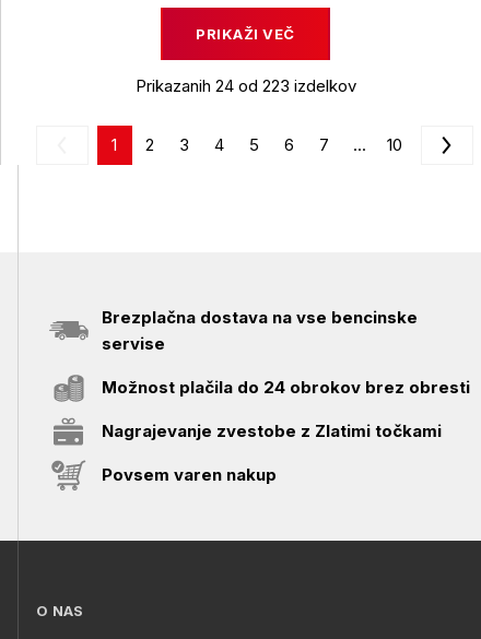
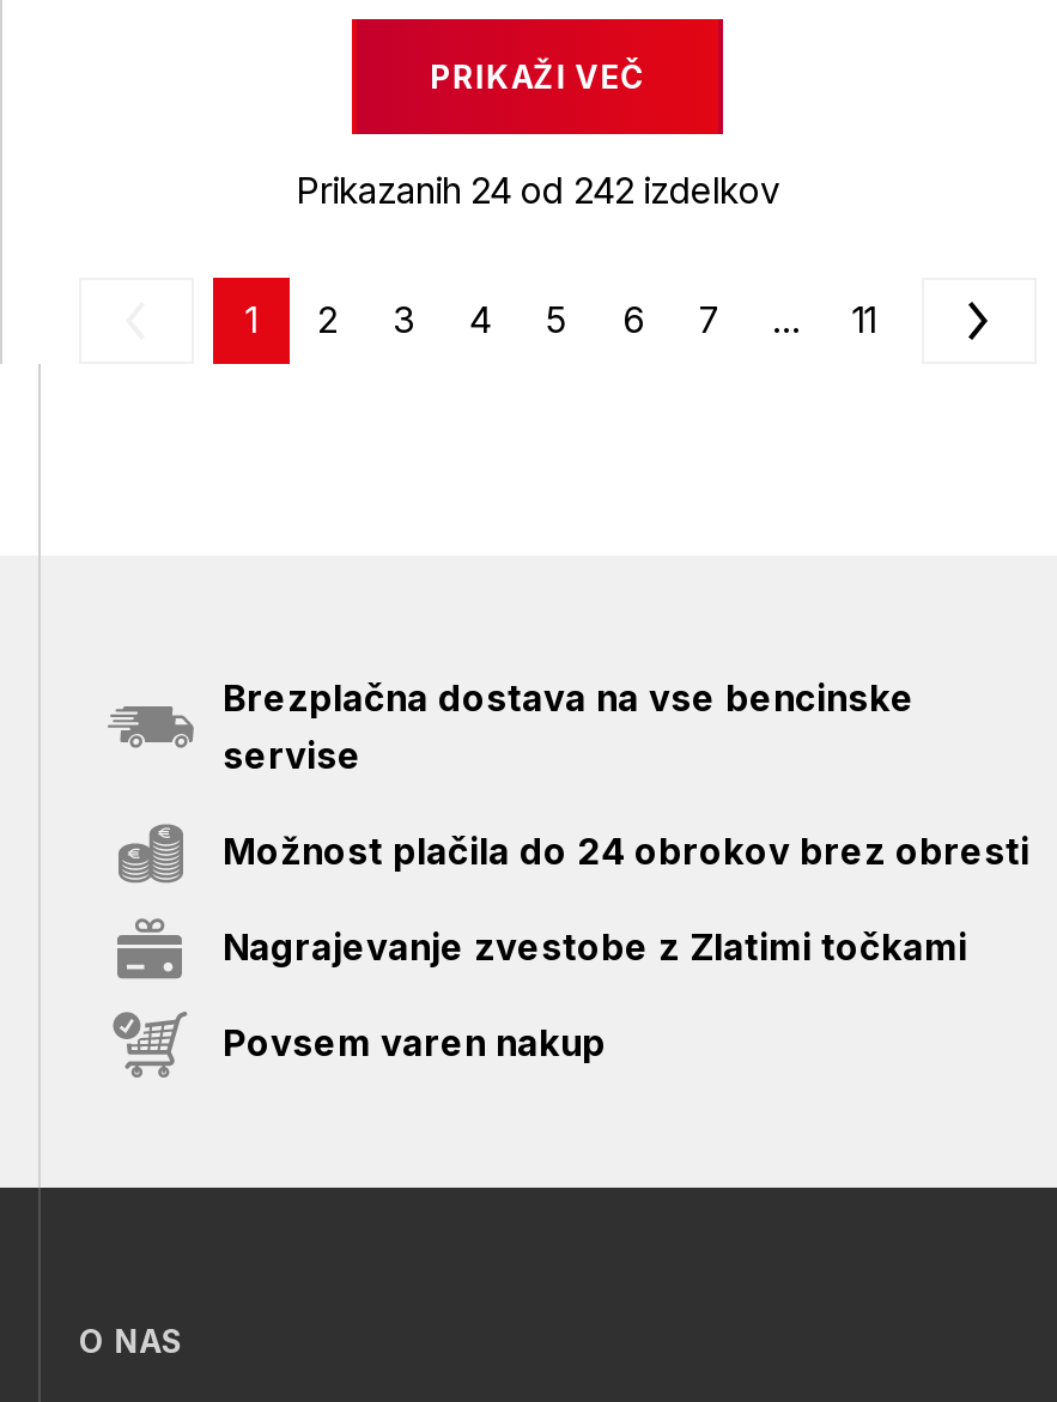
- Prikazanih 24 od 223 izdelkov
+ Prikazanih 24 od 242 izdelkov

- 10
+ 11
